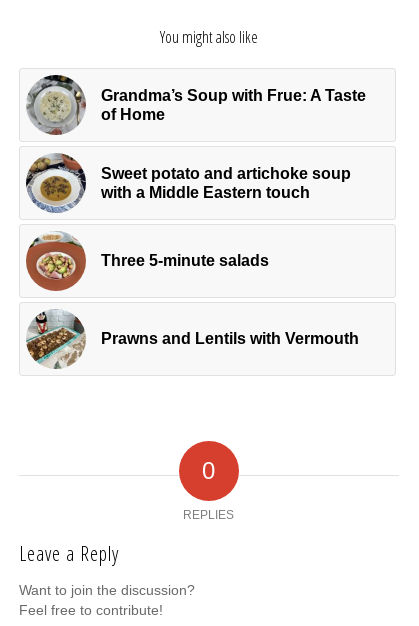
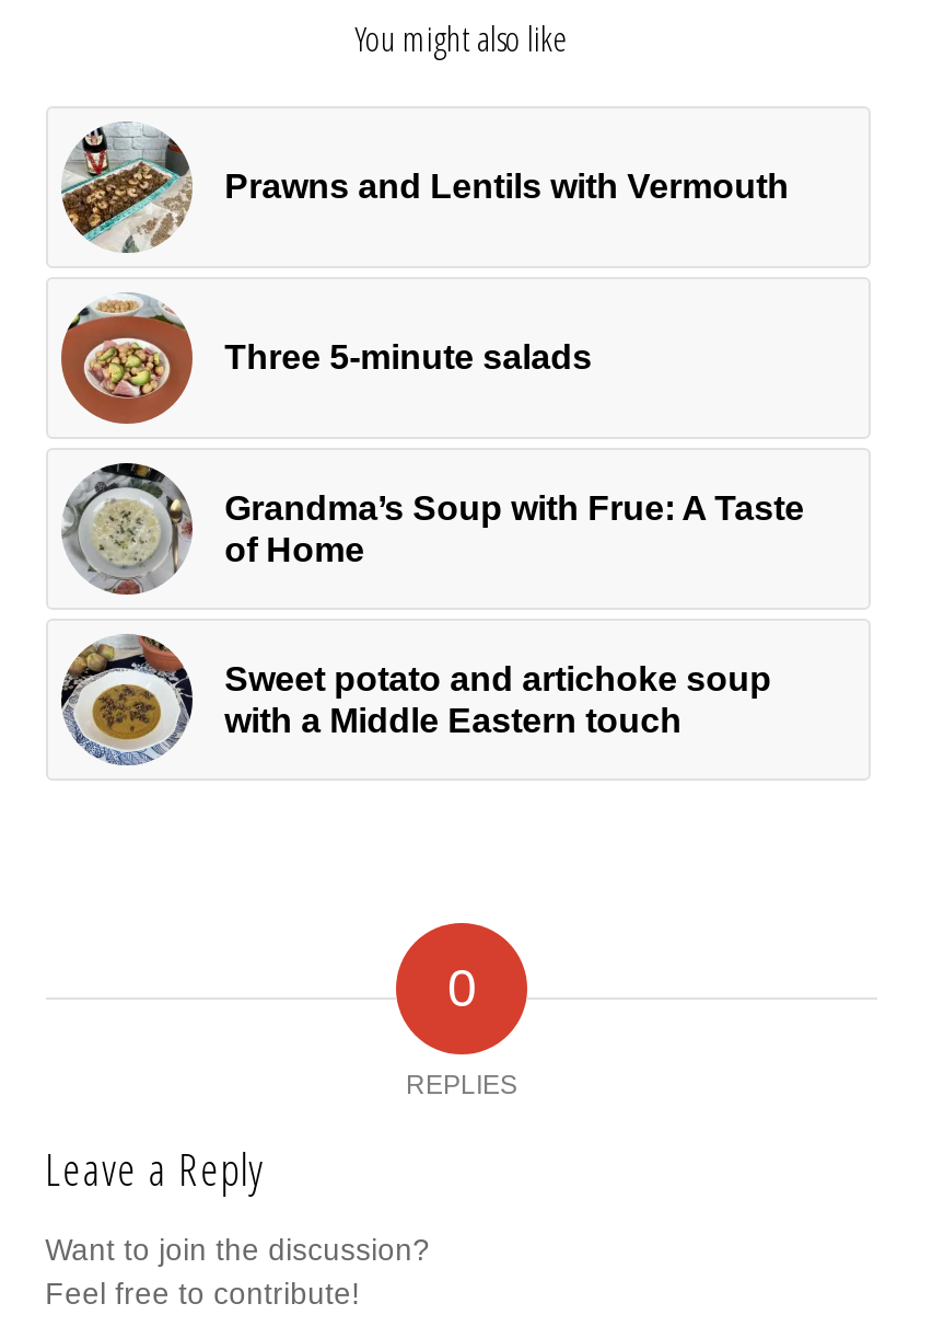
moved down: [image] | Grandma’s Soup with Frue: A Taste | of Home | Sweet potato and artichoke soup | with a Middle Eastern touch

moved up: [image] | Three 5-minute salads

moved up: [image] | Prawns and Lentils with Vermouth
